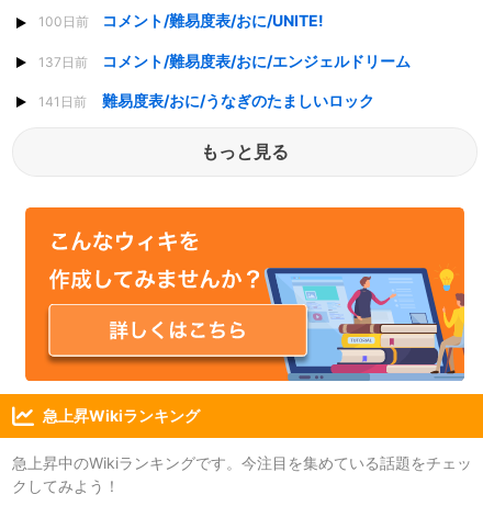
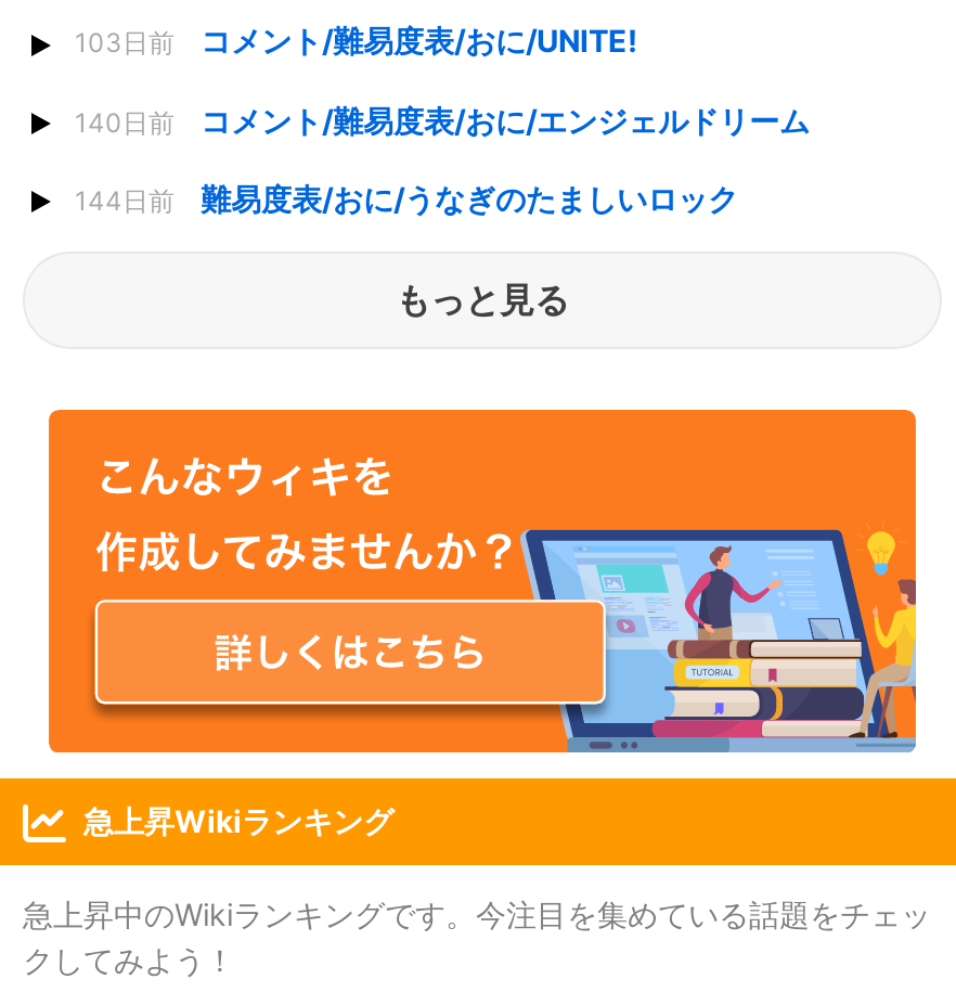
- 100日前 コメント/難易度表/おに/UNITE!
+ 103日前 コメント/難易度表/おに/UNITE!

- 137日前 コメント/難易度表/おに/エンジェルドリーム
+ 140日前 コメント/難易度表/おに/エンジェルドリーム

- 141日前 難易度表/おに/うなぎのたましいロック
+ 144日前 難易度表/おに/うなぎのたましいロック
